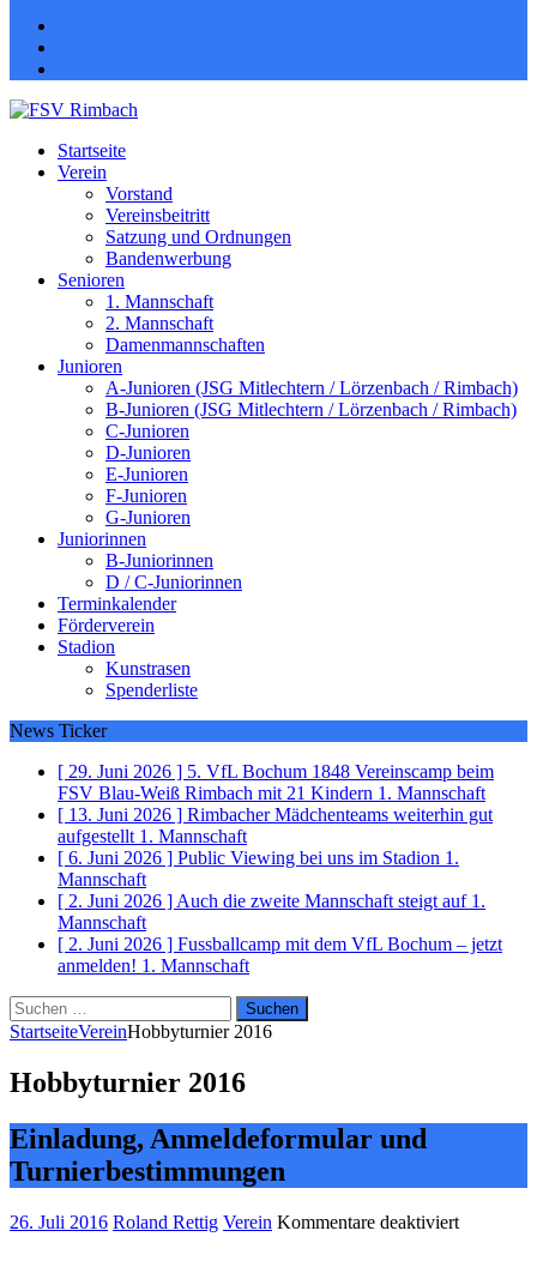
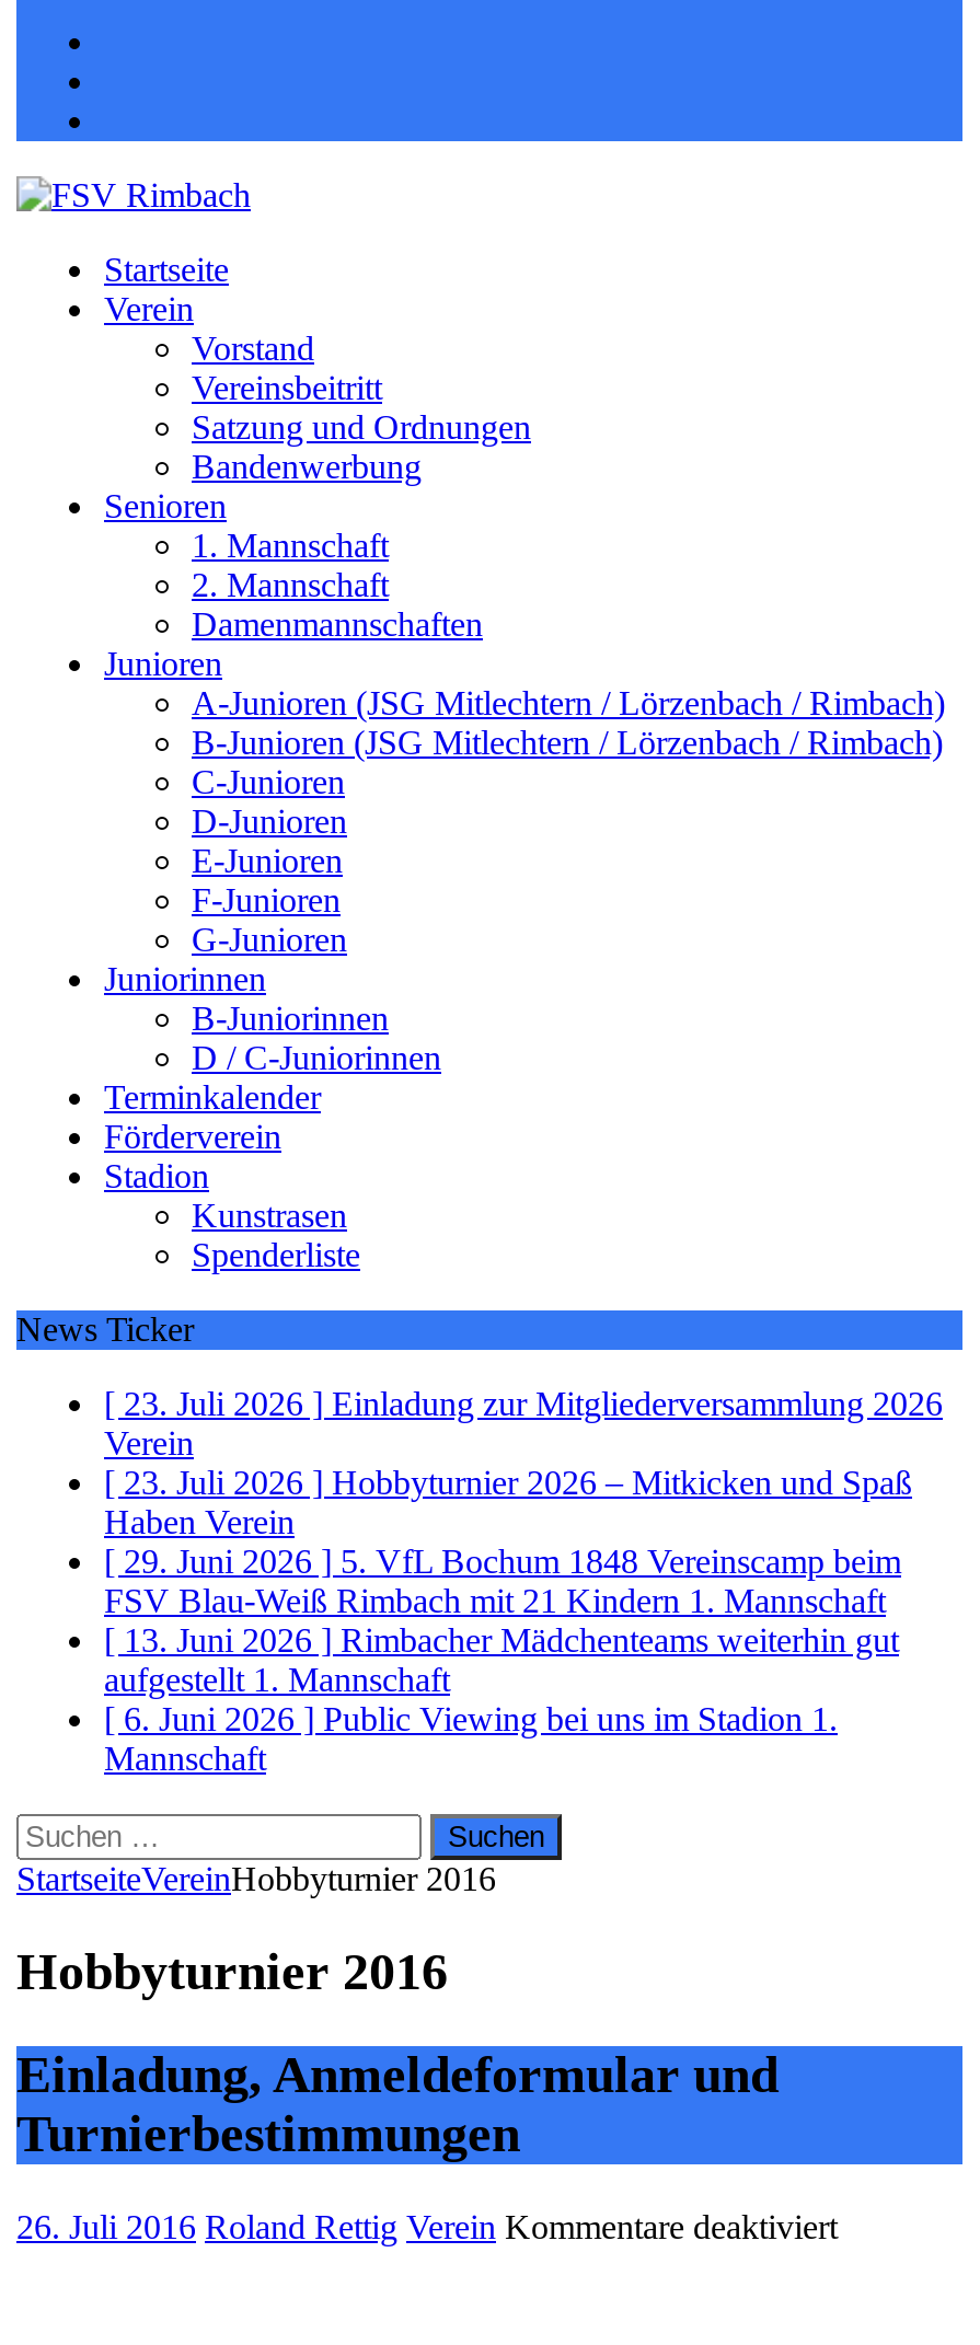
+ [ 23. Juli 2026 ] Einladung zur Mitgliederversammlung 2026
+ Verein
+ [ 23. Juli 2026 ] Hobbyturnier 2026 – Mitkicken und Spaß
+ Haben Verein

moved down: [ 29. Juni 2026 ] 5. VfL Bochum 1848 Vereinscamp beim | FSV Blau-Weiß Rimbach mit 21 Kindern 1. Mannschaft | [ 13. Juni 2026 ] Rimbacher Mädchenteams weiterhin gut | aufgestellt 1. Mannschaft | [ 6. Juni 2026 ] Public Viewing bei uns im Stadion 1. | Mannschaft

- [ 2. Juni 2026 ] Auch die zweite Mannschaft steigt auf 1.
- Mannschaft
- [ 2. Juni 2026 ] Fussballcamp mit dem VfL Bochum – jetzt
- anmelden! 1. Mannschaft
